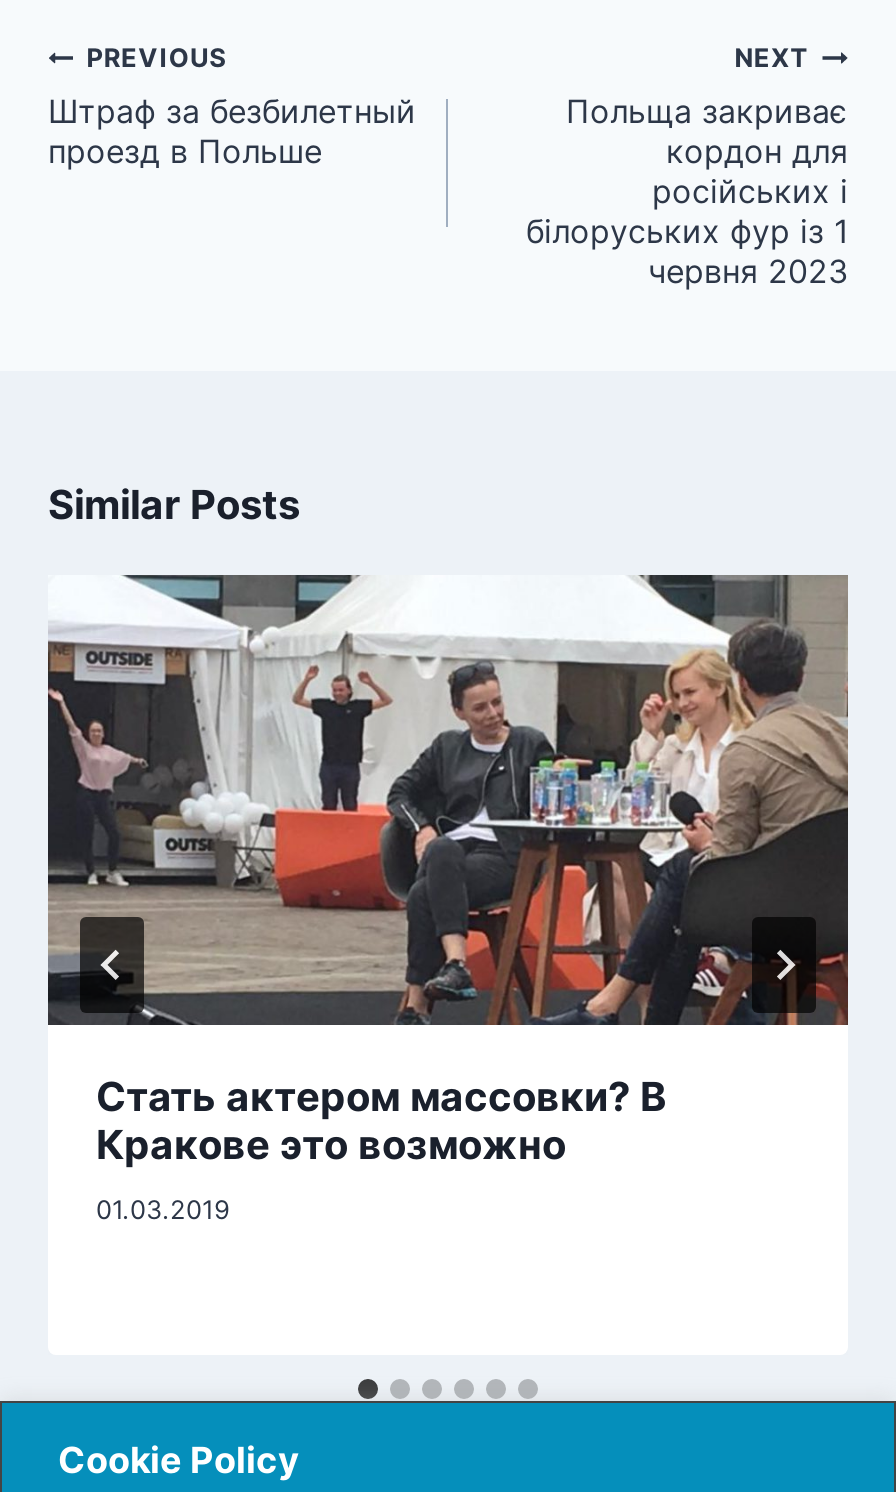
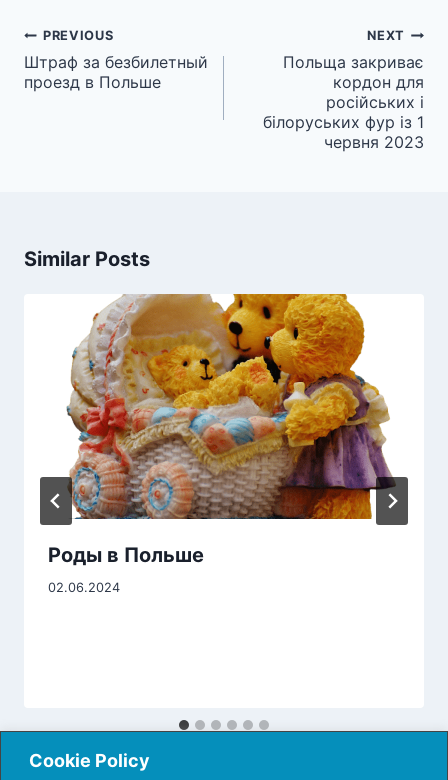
- [image]
- Стать актером массовки? В
- Кракове это возможно
+ [image]
+ Роды в Польше

- 01.03.2019
+ 02.06.2024
